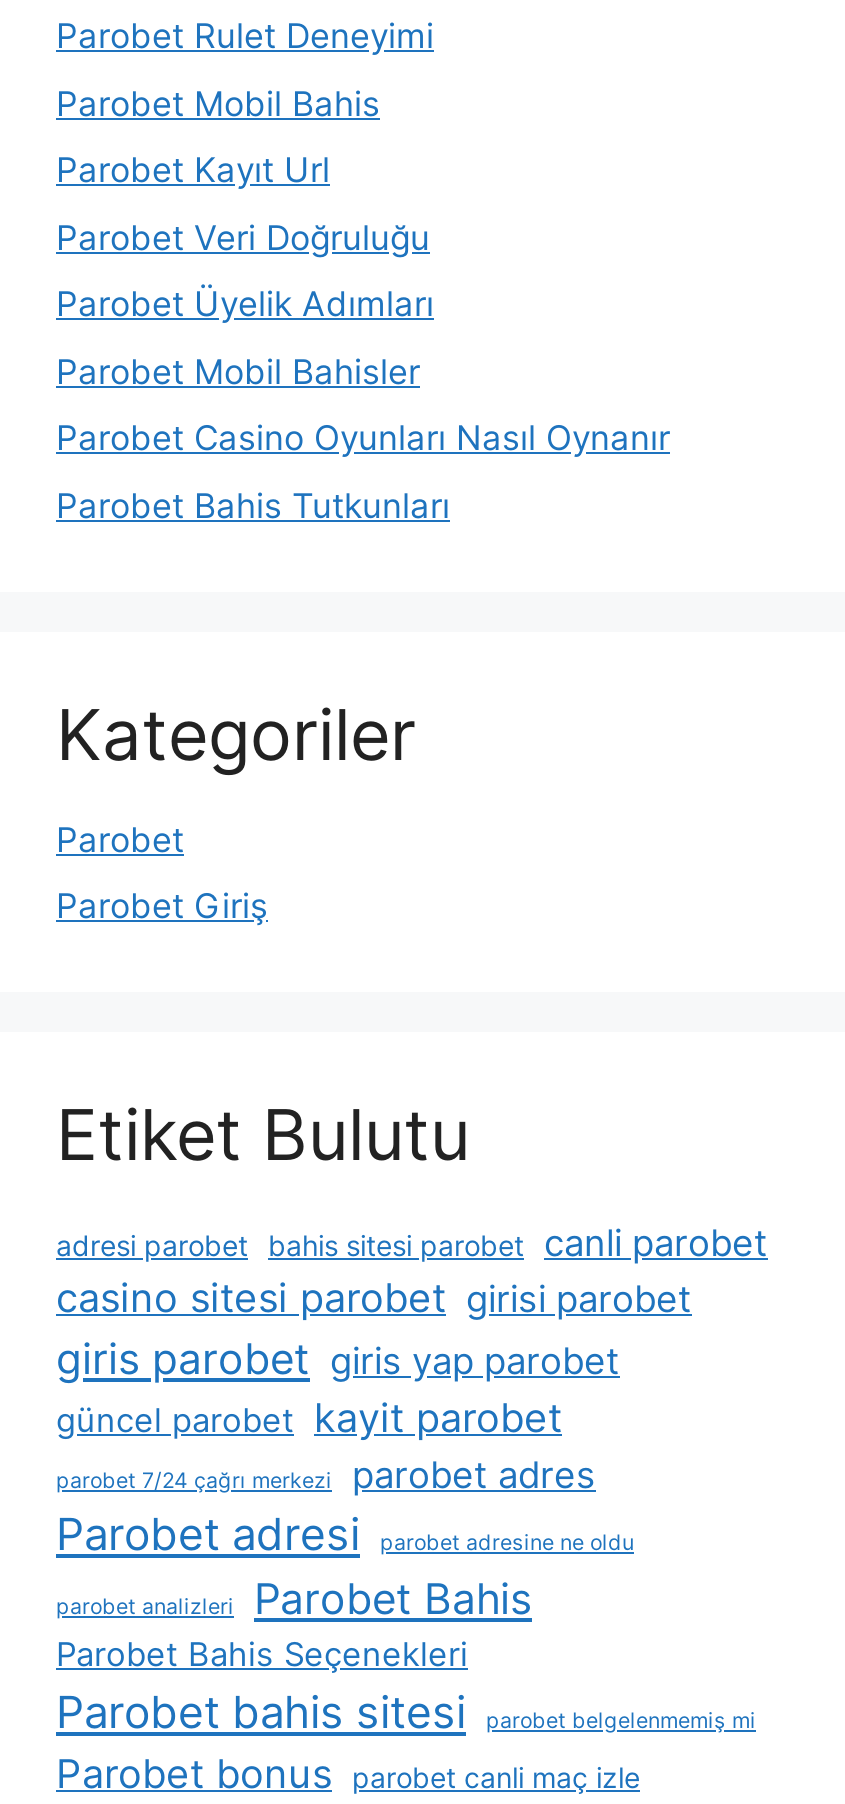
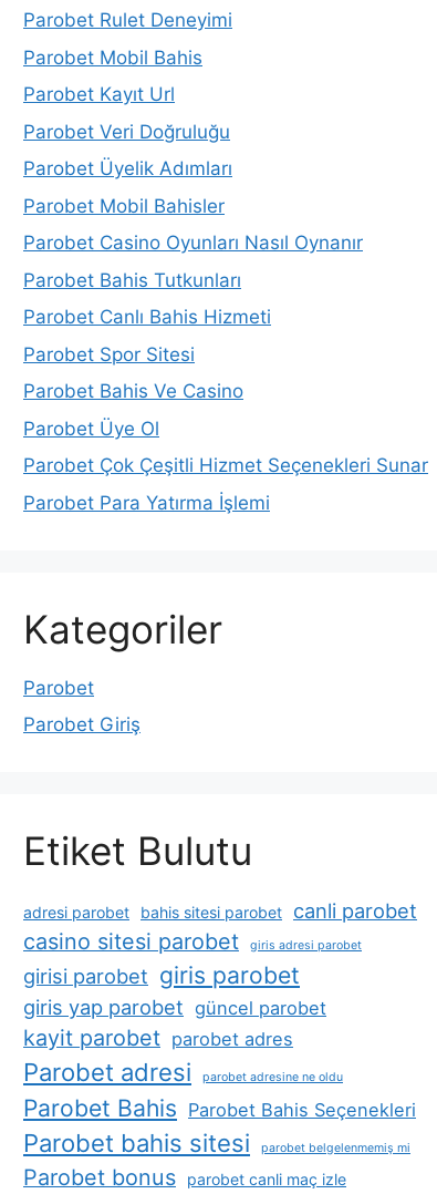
+ Parobet Canlı Bahis Hizmeti
+ Parobet Spor Sitesi
+ Parobet Bahis Ve Casino
+ Parobet Üye Ol
+ Parobet Çok Çeşitli Hizmet Seçenekleri Sunar
+ Parobet Para Yatırma İşlemi

moved down: Kategoriler | Parobet | Parobet Giriş | Etiket Bulutu | adresi parobet bahis sitesi parobet canli parobet

- casino sitesi parobet girisi parobet
- giris parobet giris yap parobet
- güncel parobet kayit parobet
- parobet 7/24 çağrı merkezi
- parobet adres
+ casino sitesi parobet
+ giris adresi parobet
+ girisi parobet giris parobet
+ giris yap parobet güncel parobet
+ kayit parobet parobet adres

moved down: Parobet adresi | parobet adresine ne oldu

- parobet analizleri
- Parobet Bahis
- Parobet Bahis Seçenekleri
+ Parobet Bahis Parobet Bahis Seçenekleri
